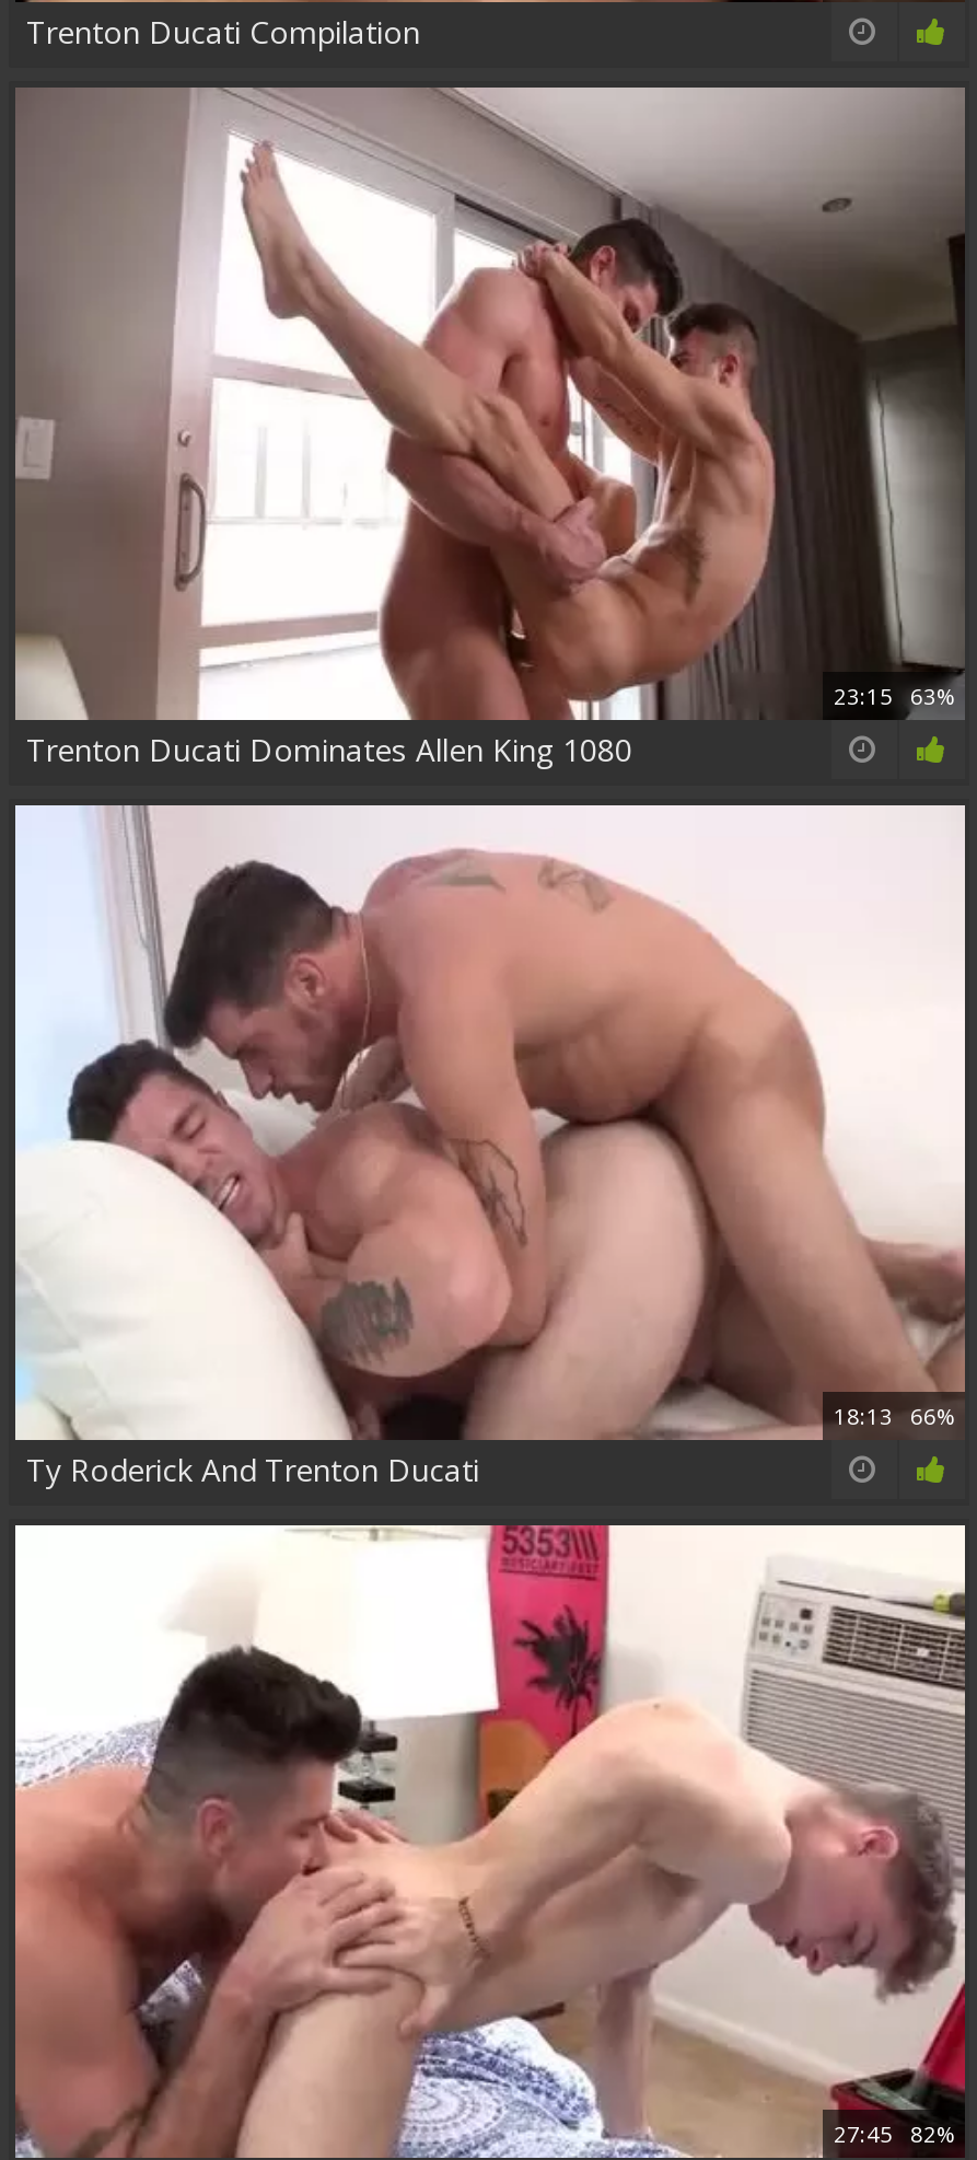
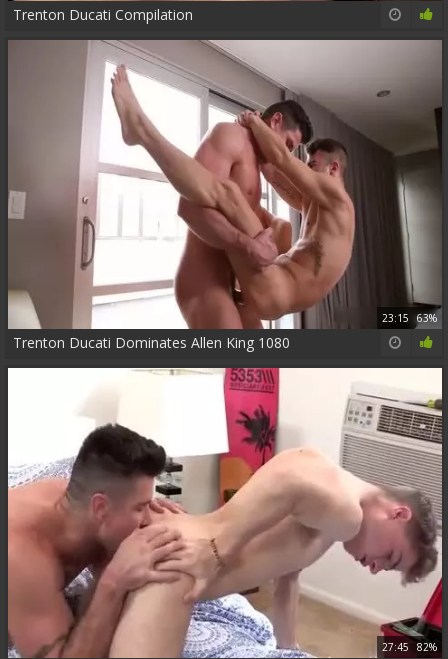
- [image]
- 18:13 66%
- Ty Roderick And Trenton Ducati
